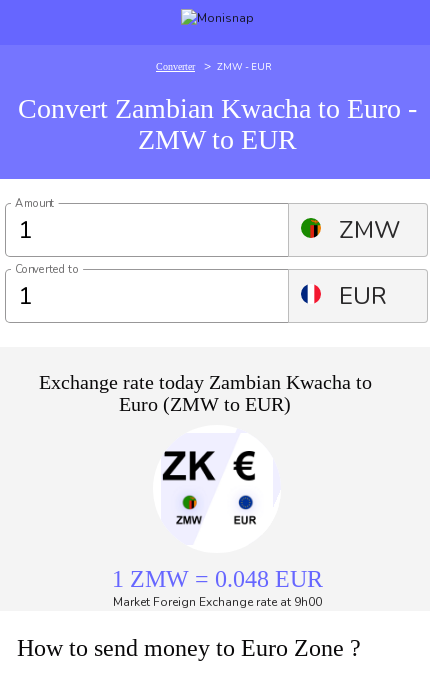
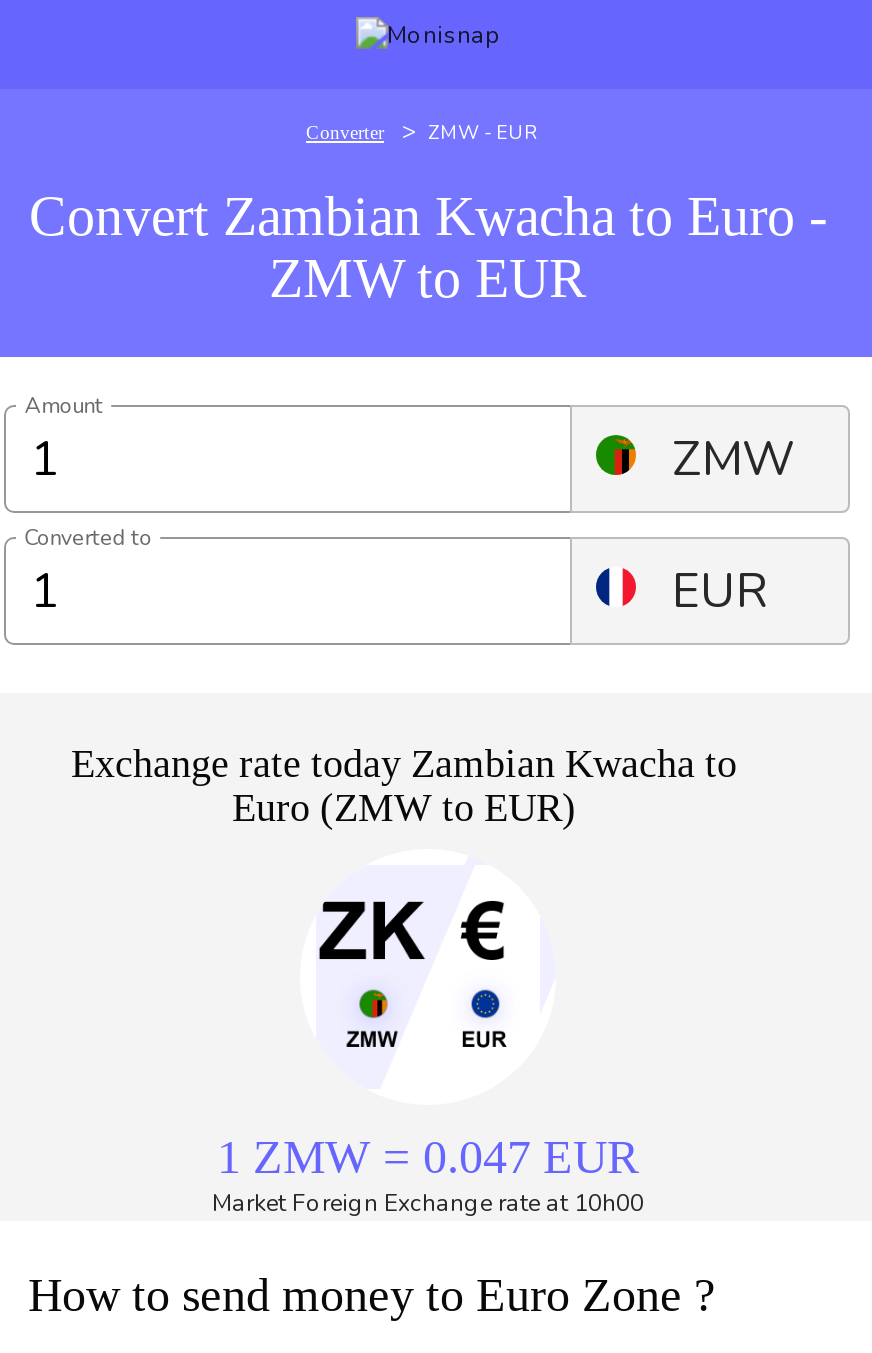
- 1 ZMW = 0.048 EUR
+ 1 ZMW = 0.047 EUR

- Market Foreign Exchange rate at 9h00
+ Market Foreign Exchange rate at 10h00
